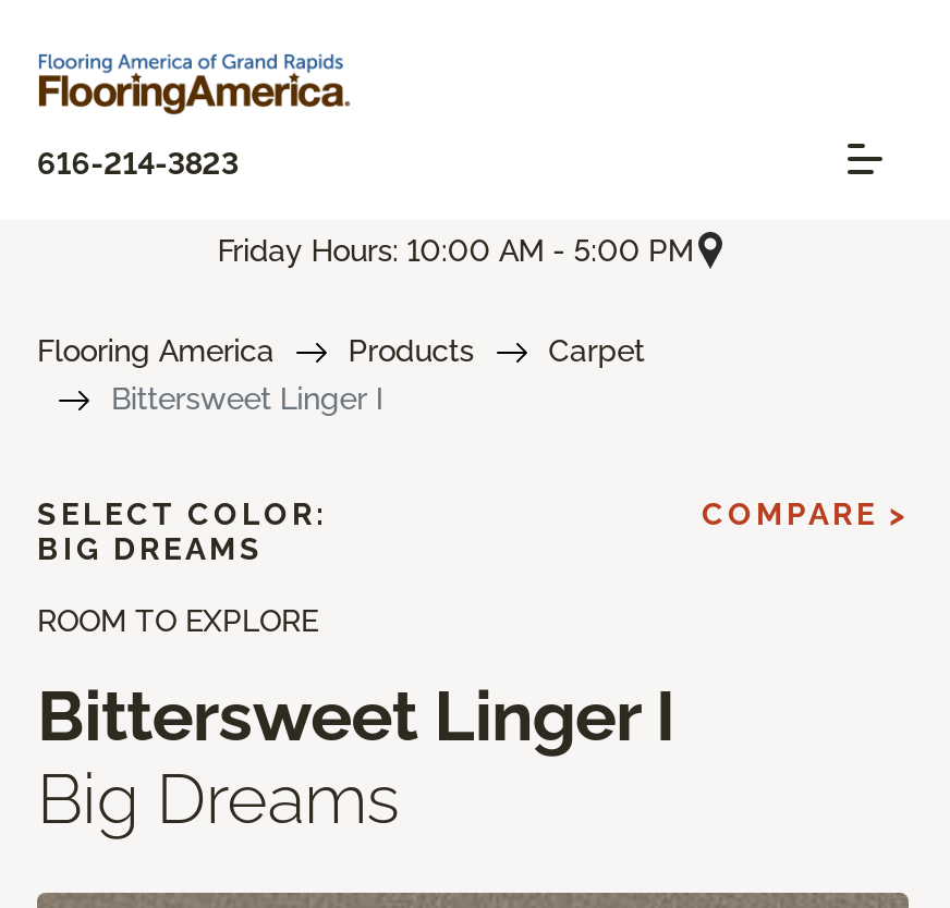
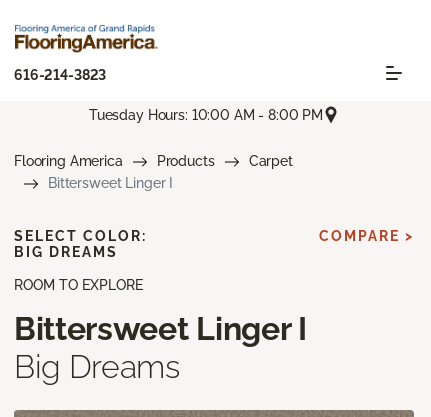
- Friday Hours: 10:00 AM - 5:00 PM
+ Tuesday Hours: 10:00 AM - 8:00 PM
